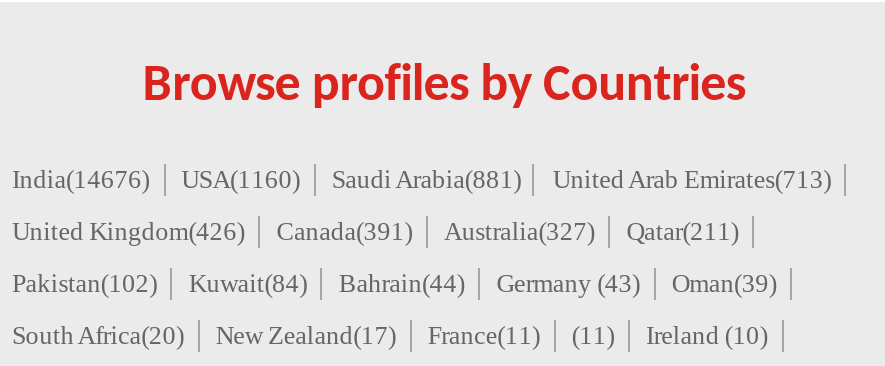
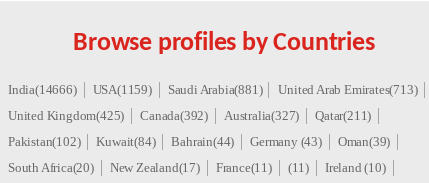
- India(14676)
- USA(1160)
+ India(14666)
+ USA(1159)

- United Kingdom(426)
- Canada(391)
+ United Kingdom(425)
+ Canada(392)
